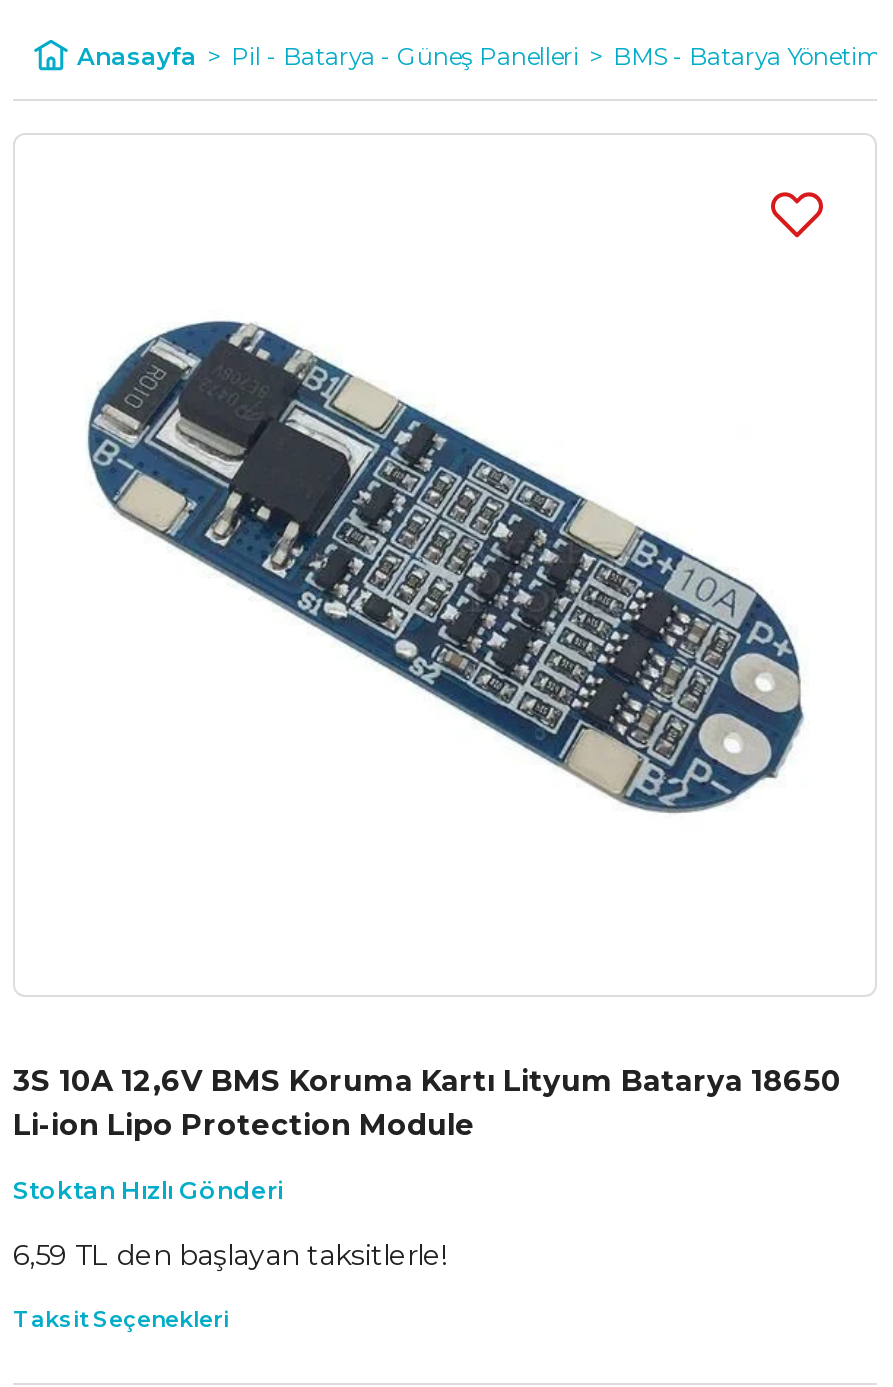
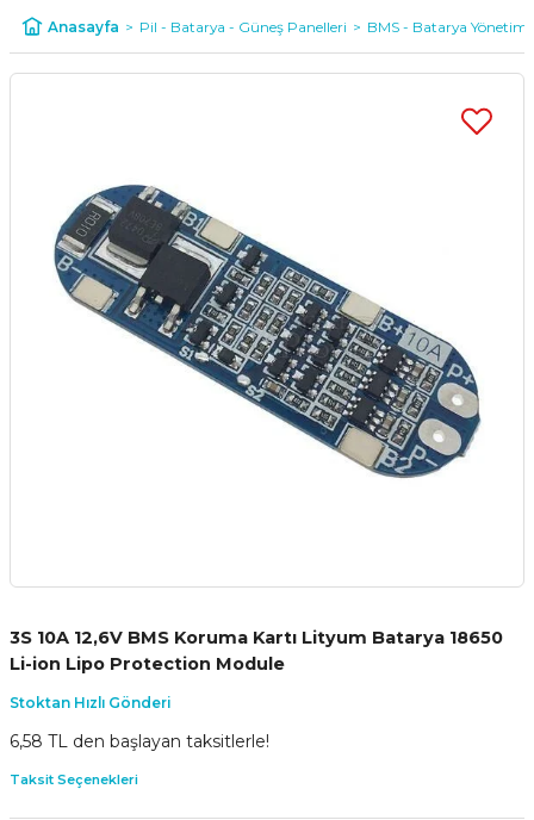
- 6,59 TL den başlayan taksitlerle!
+ 6,58 TL den başlayan taksitlerle!
